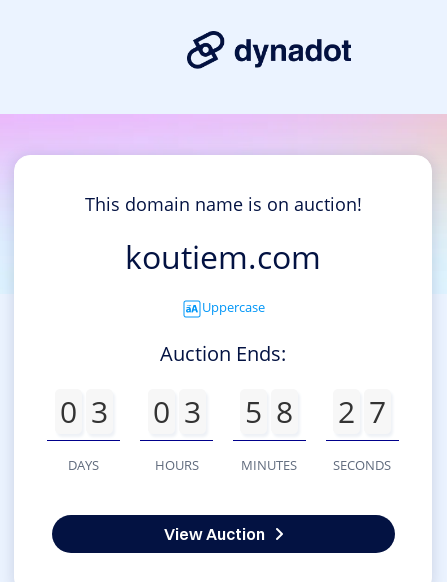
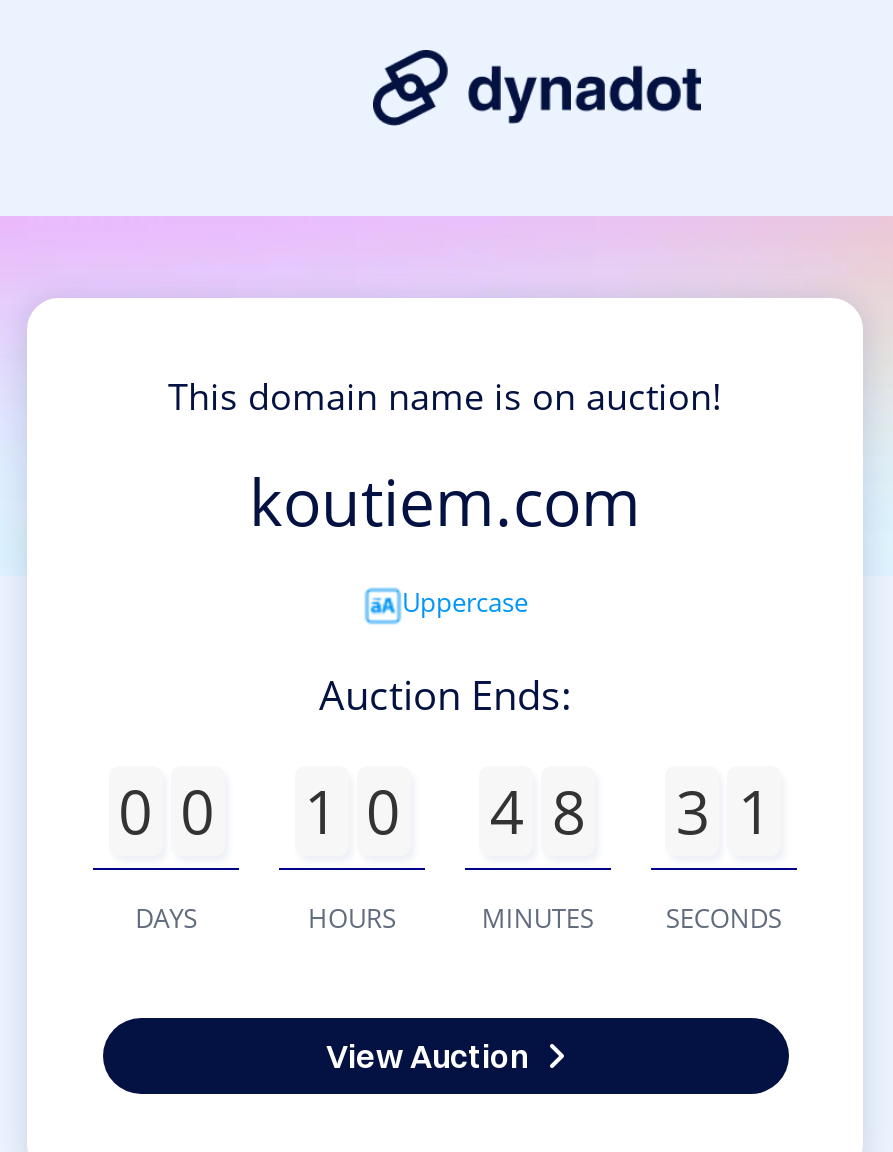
- 0 3
+ 0 0

- 0 3
+ 1 0

- 5 8
+ 4 8

- 2 7
+ 3 1
